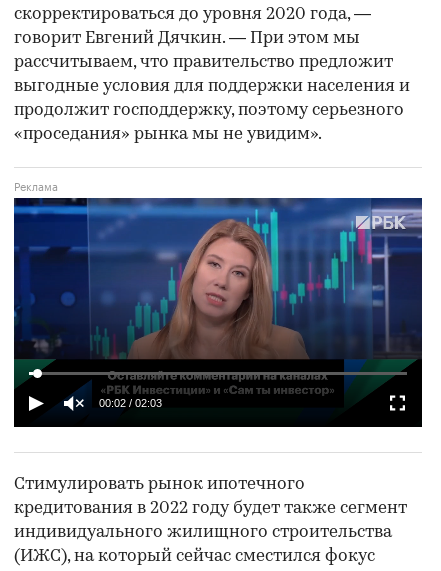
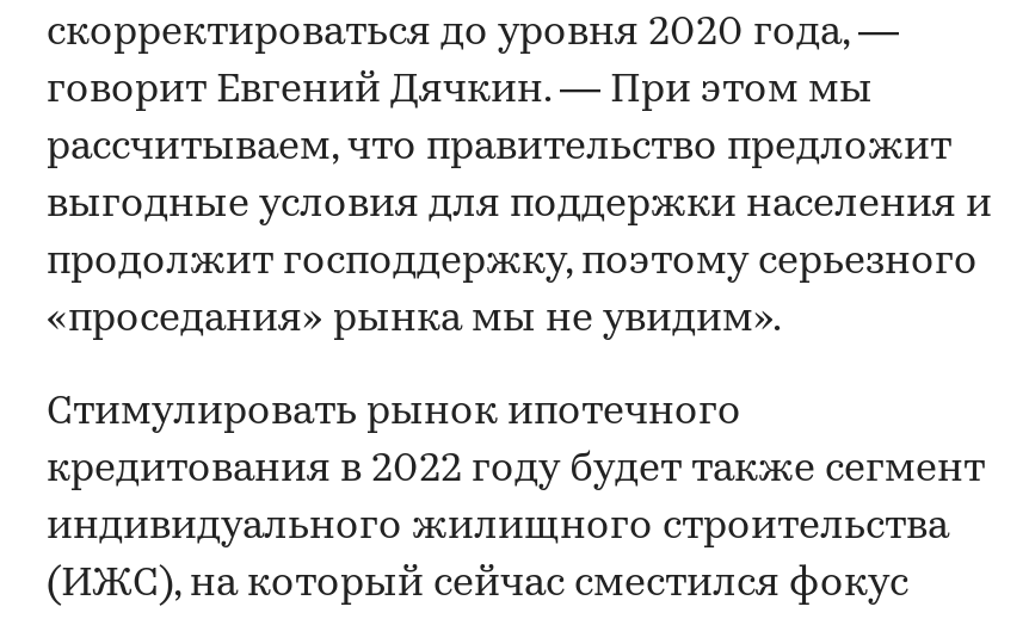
- [image]
- 00:02 / 02:03
